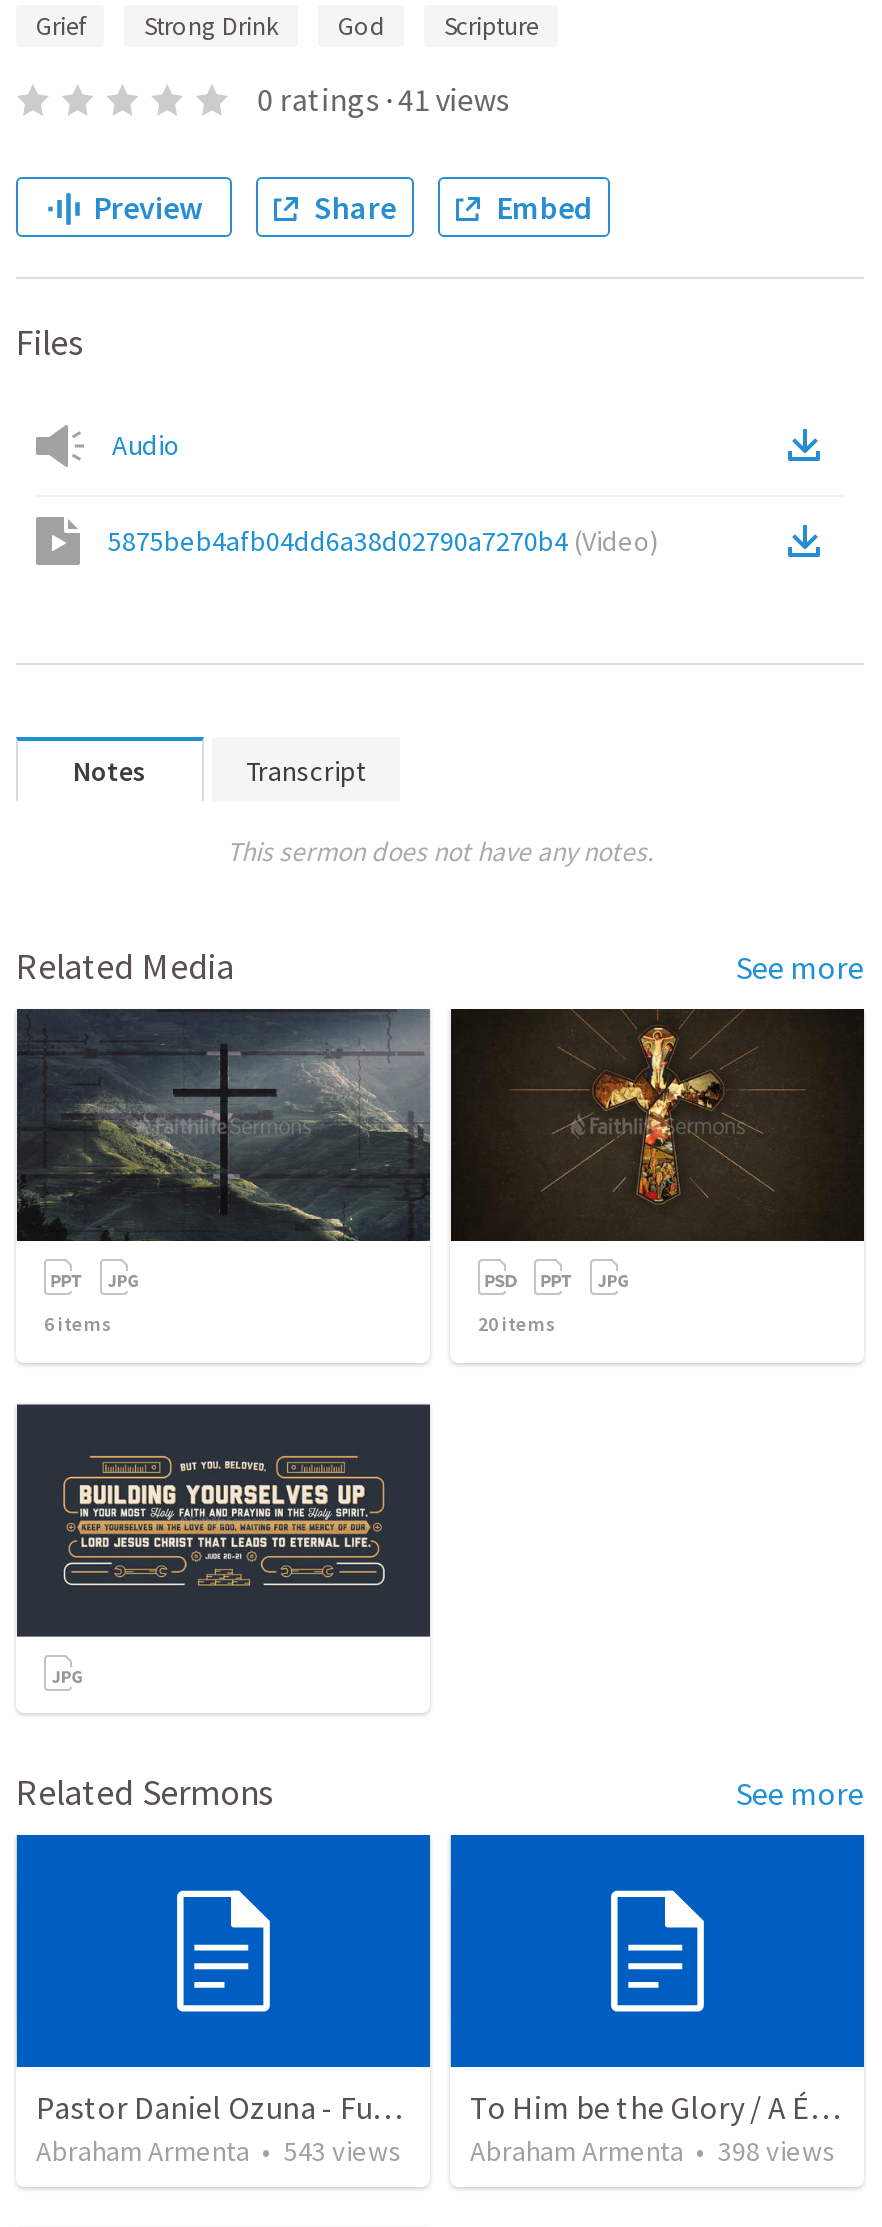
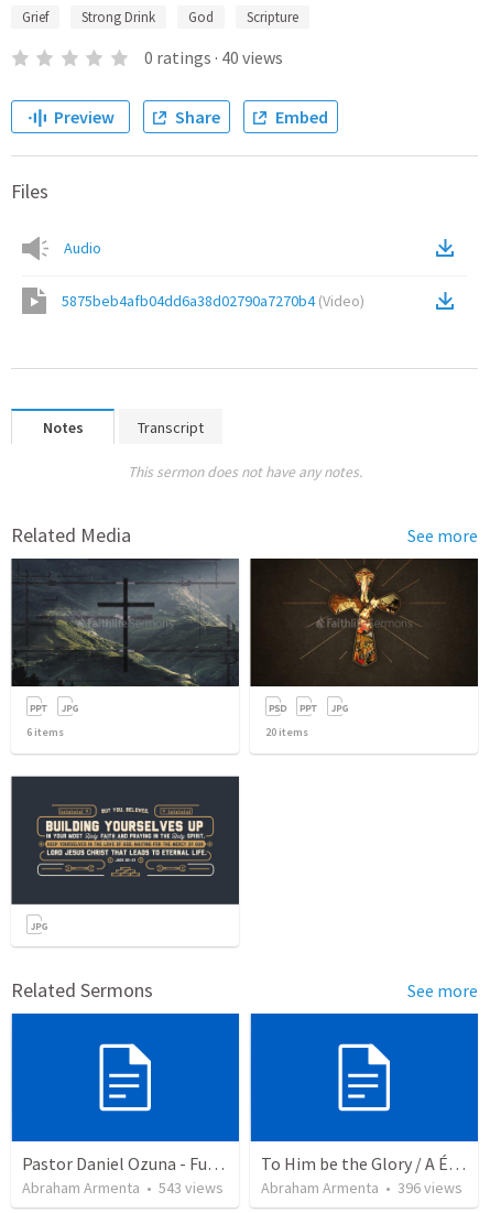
- 0 ratings · 41 views
+ 0 ratings · 40 views

- Abraham Armenta • 398 views
+ Abraham Armenta • 396 views
